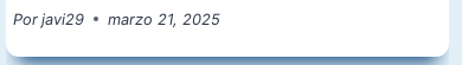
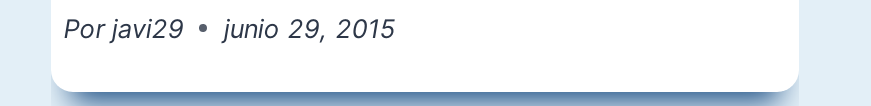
- Por javi29 marzo 21, 2025
+ Por javi29 junio 29, 2015
